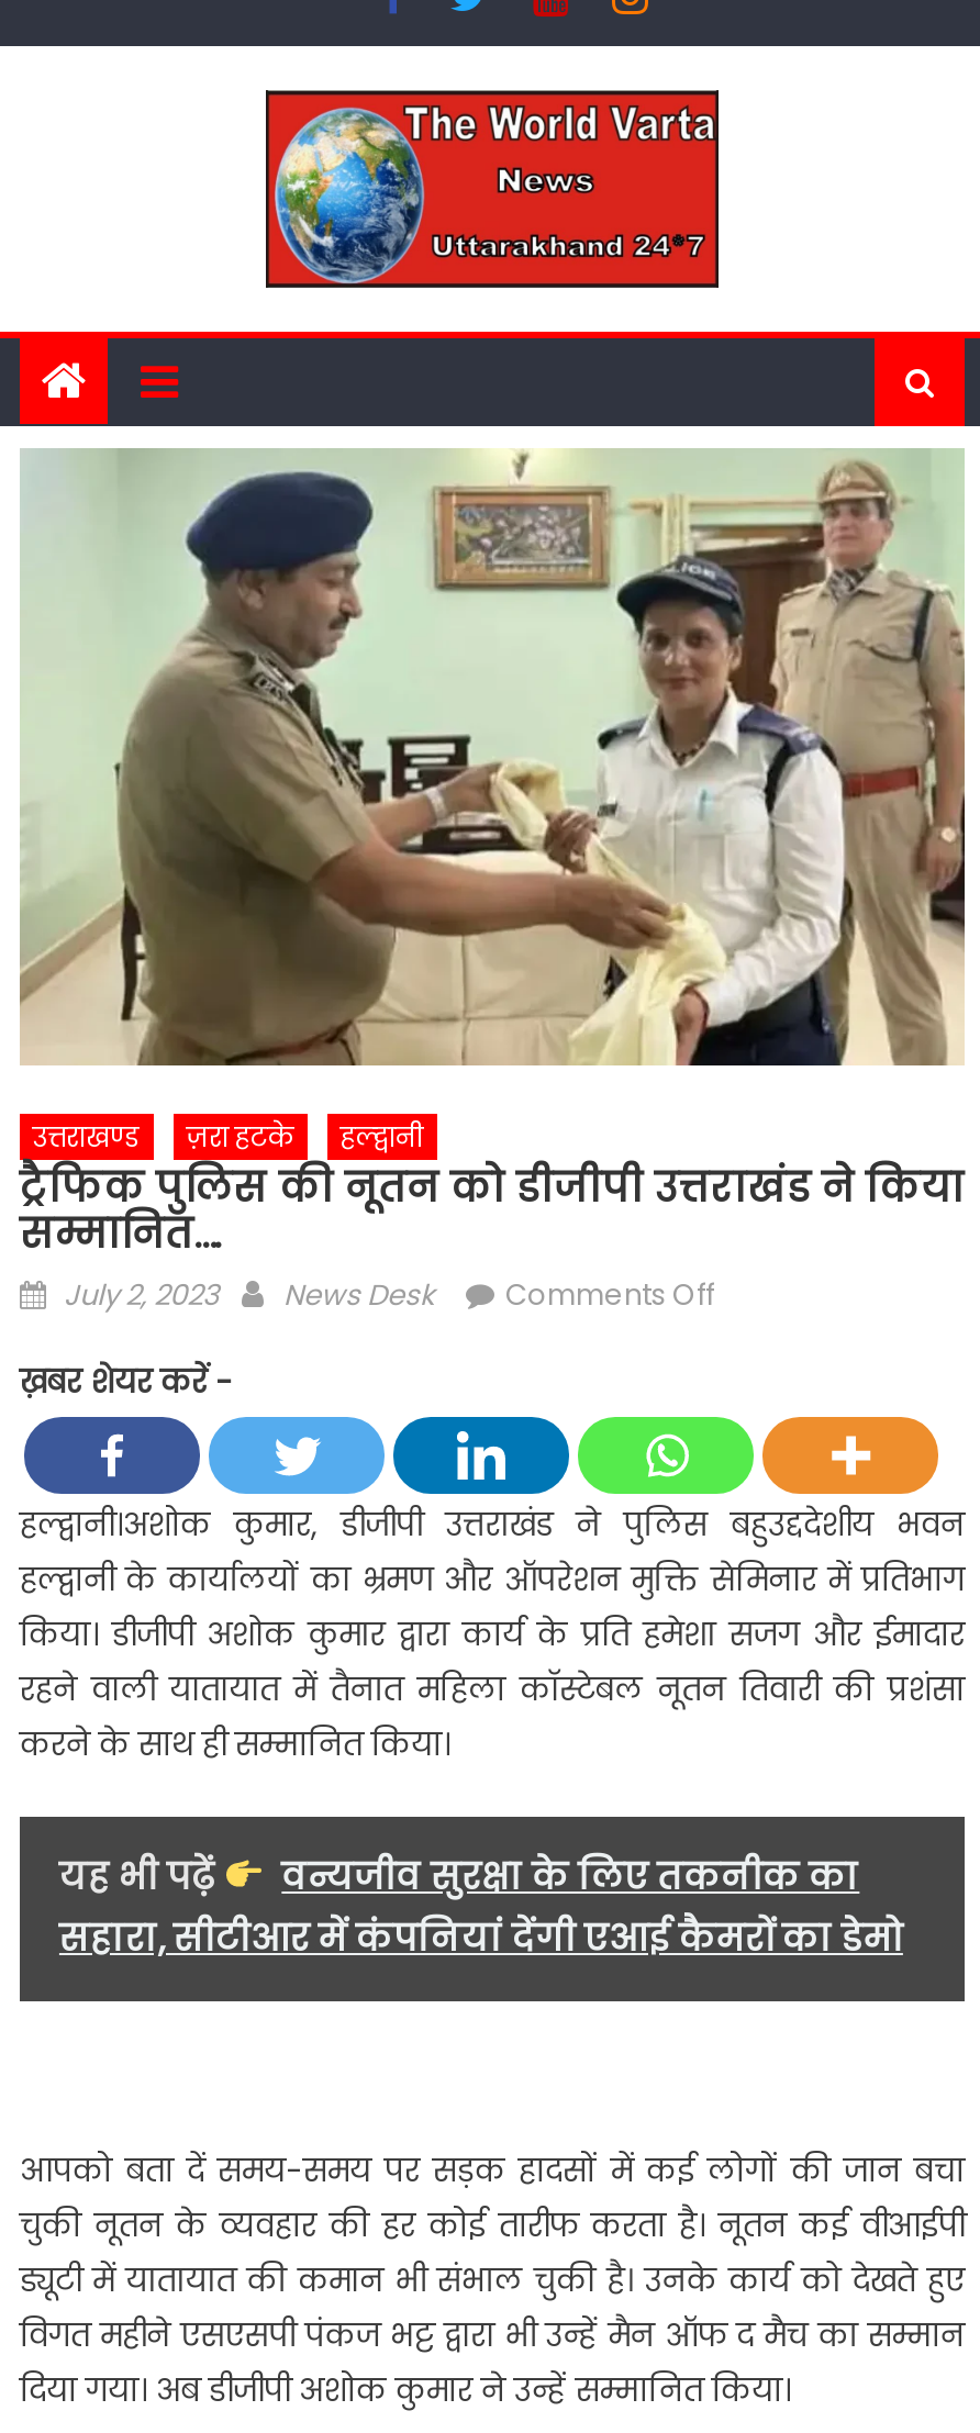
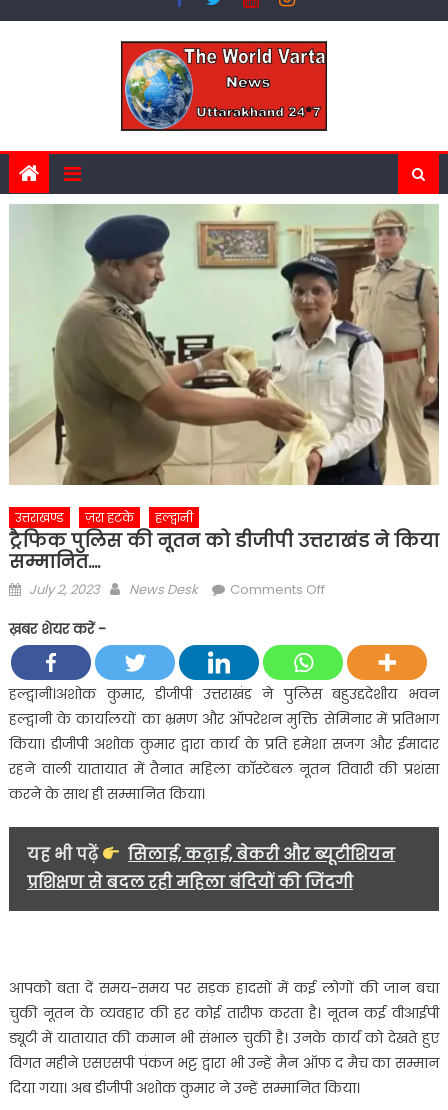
- वन्यजीव सुरक्षा के लिए तकनीक का
- सहारा, सीटीआर में कंपनियां देंगी एआई कैमरों का डेमो
+ सिलाई, कढ़ाई, बेकरी और ब्यूटीशियन
+ प्रशिक्षण से बदल रही महिला बंदियों की जिंदगी
